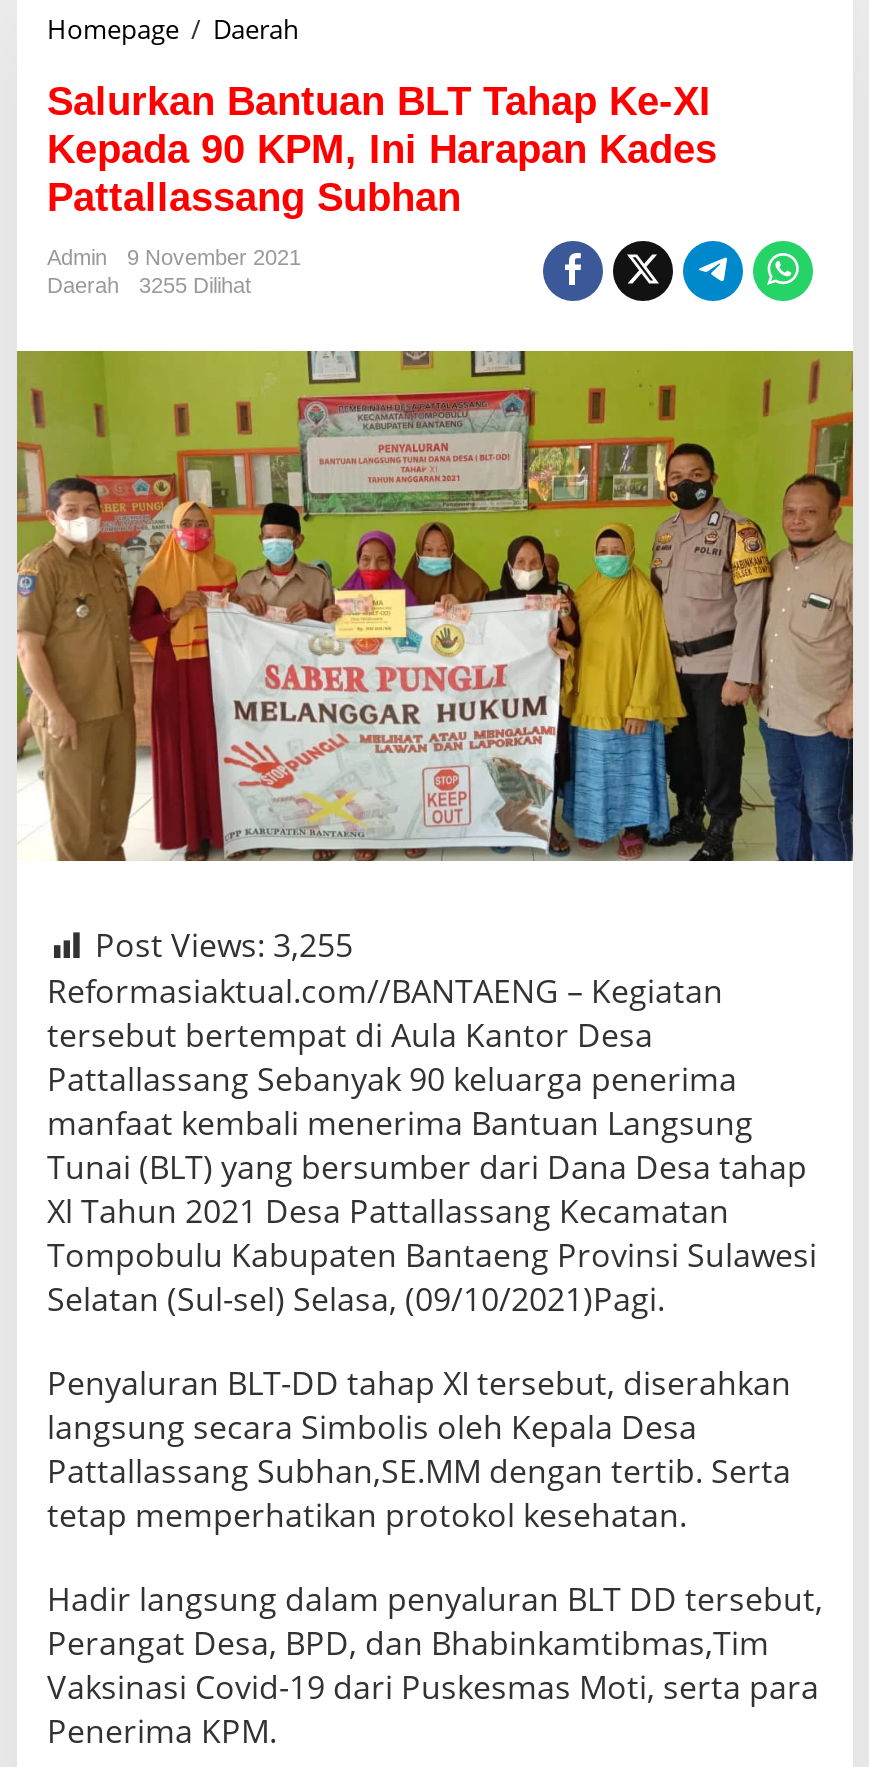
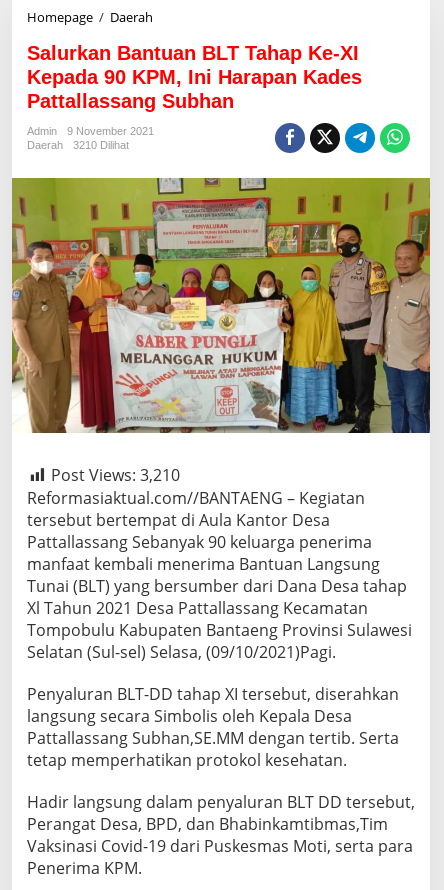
- 3255 Dilihat
+ 3210 Dilihat

- Post Views: 3,255
+ Post Views: 3,210
